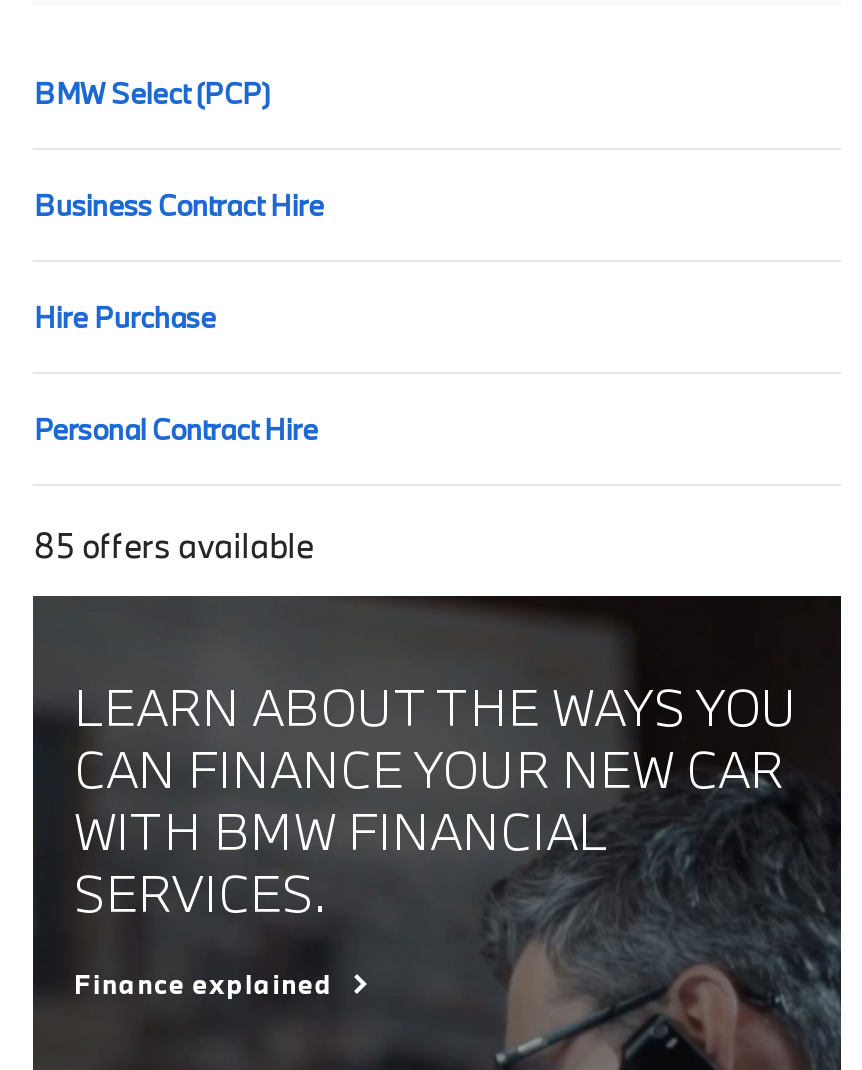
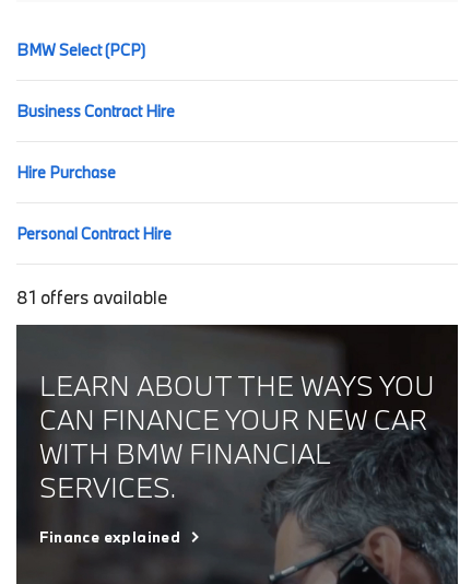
- 85 offers available
+ 81 offers available
